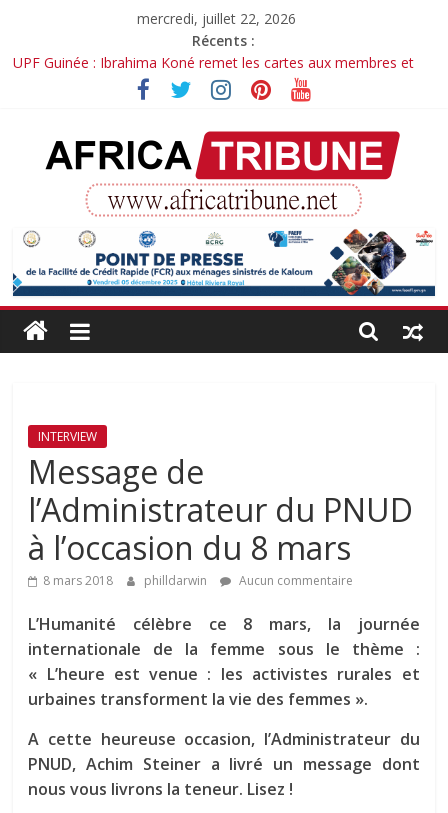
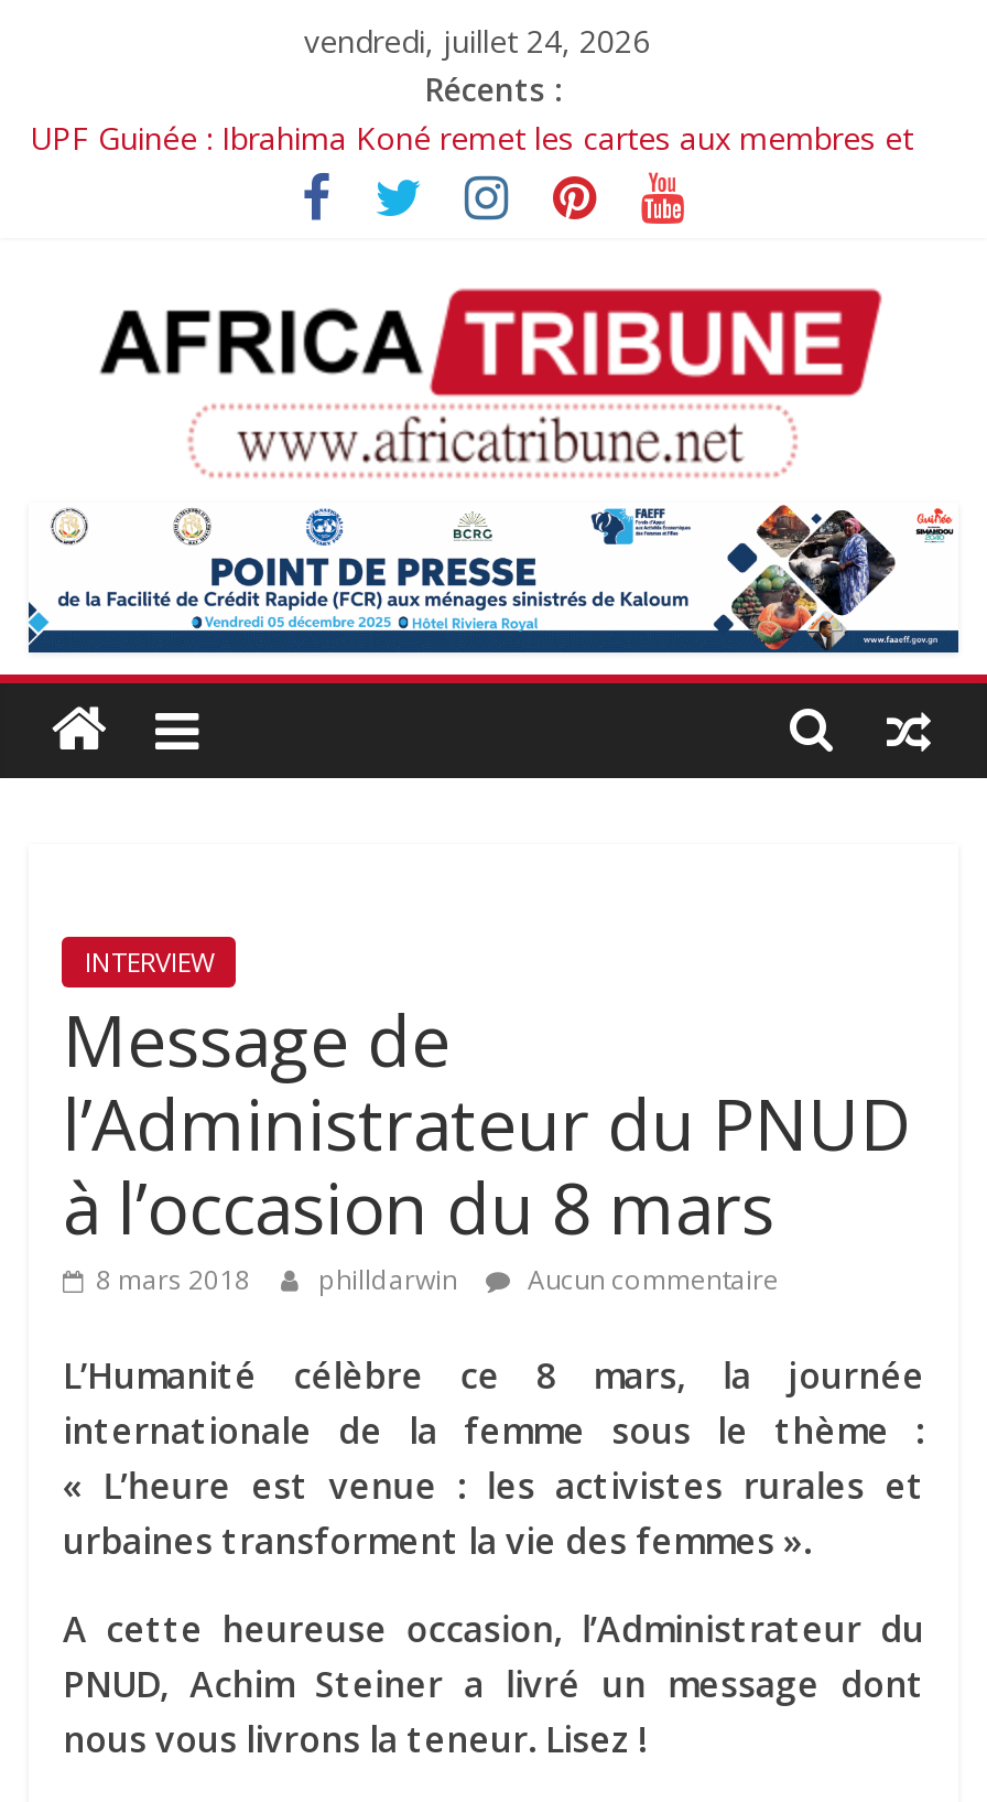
- mercredi, juillet 22, 2026
+ vendredi, juillet 24, 2026
